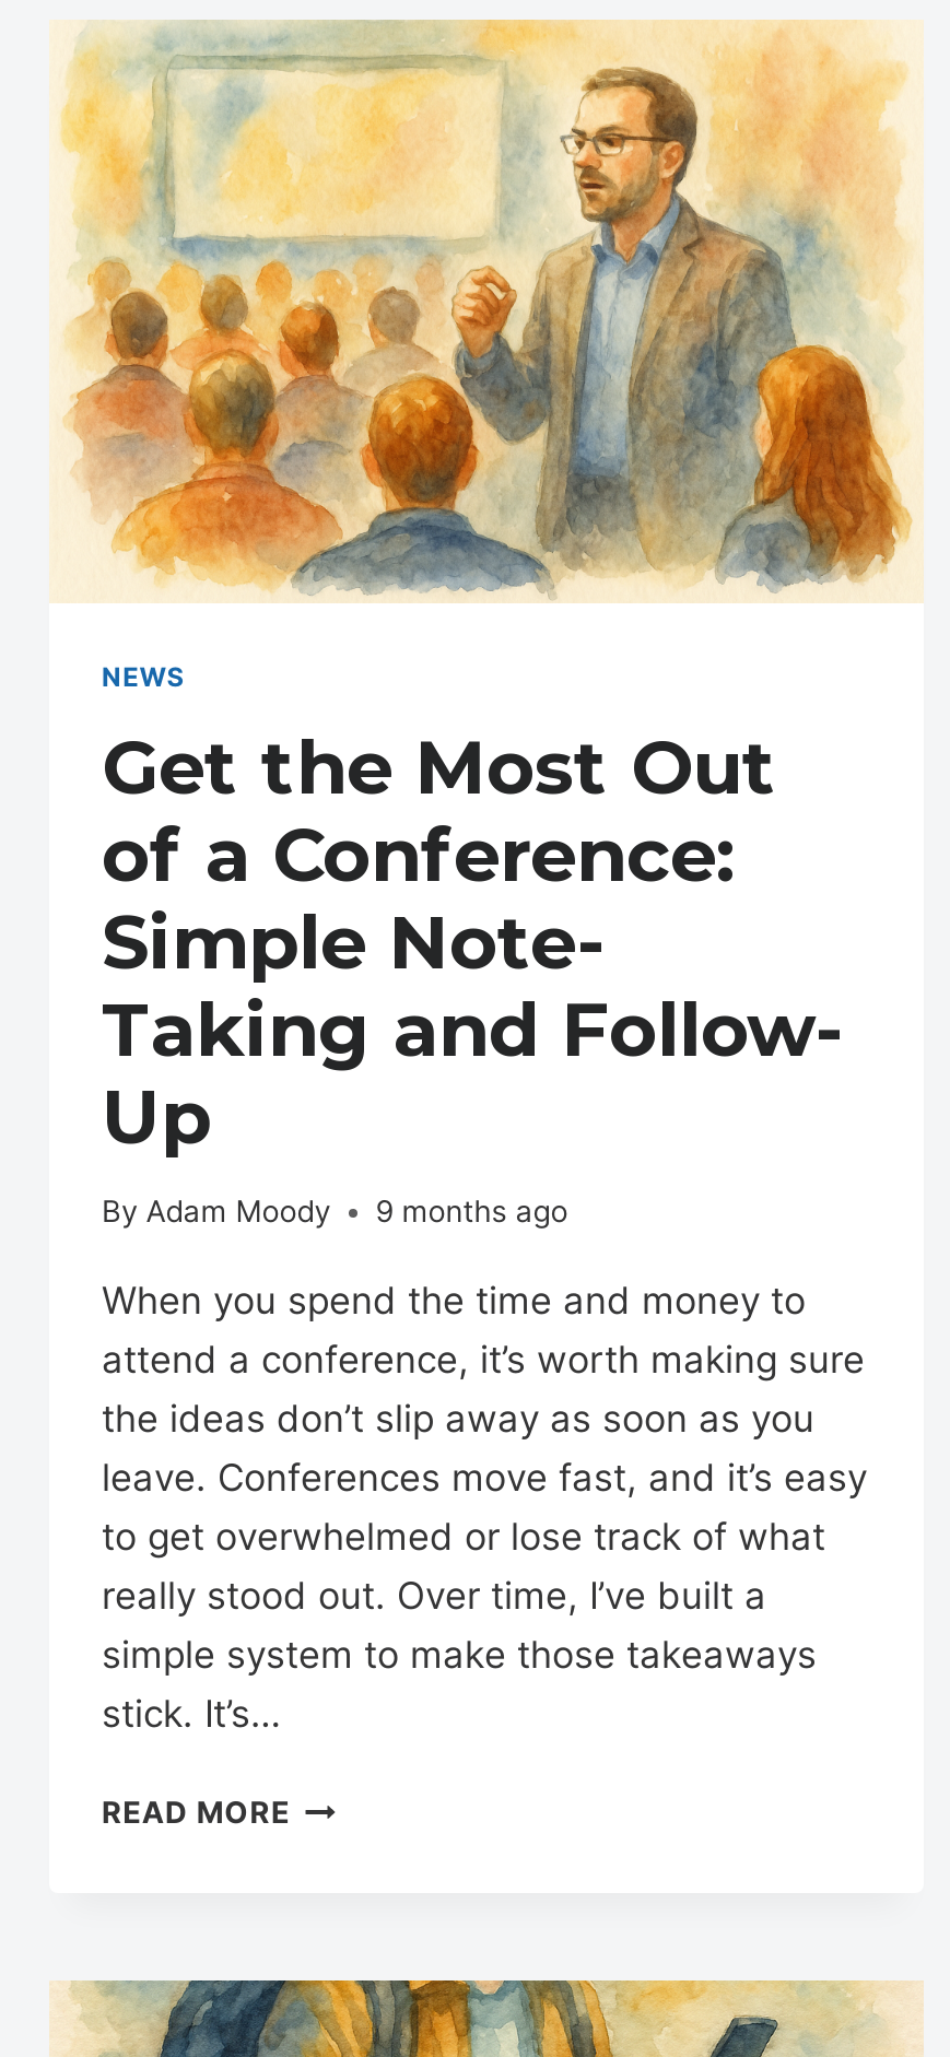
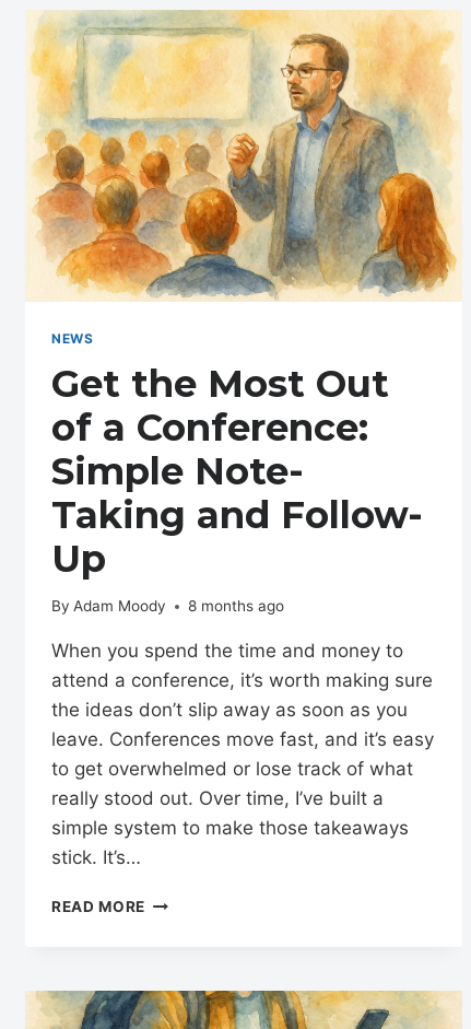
- By Adam Moody 9 months ago
+ By Adam Moody 8 months ago
